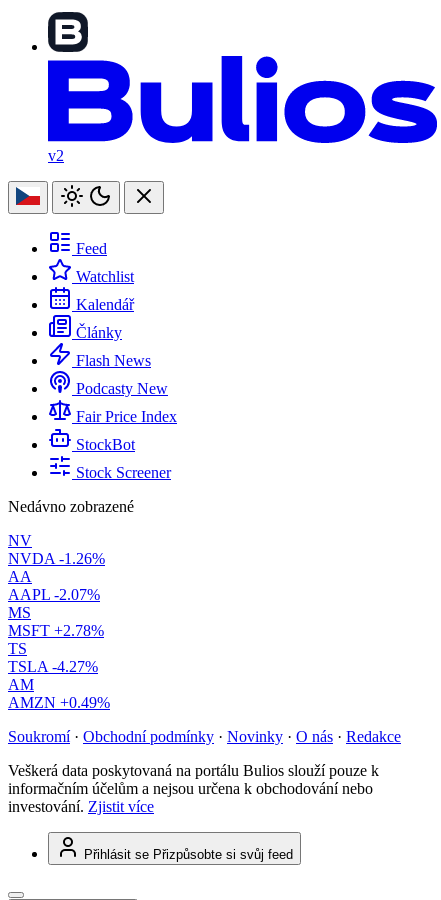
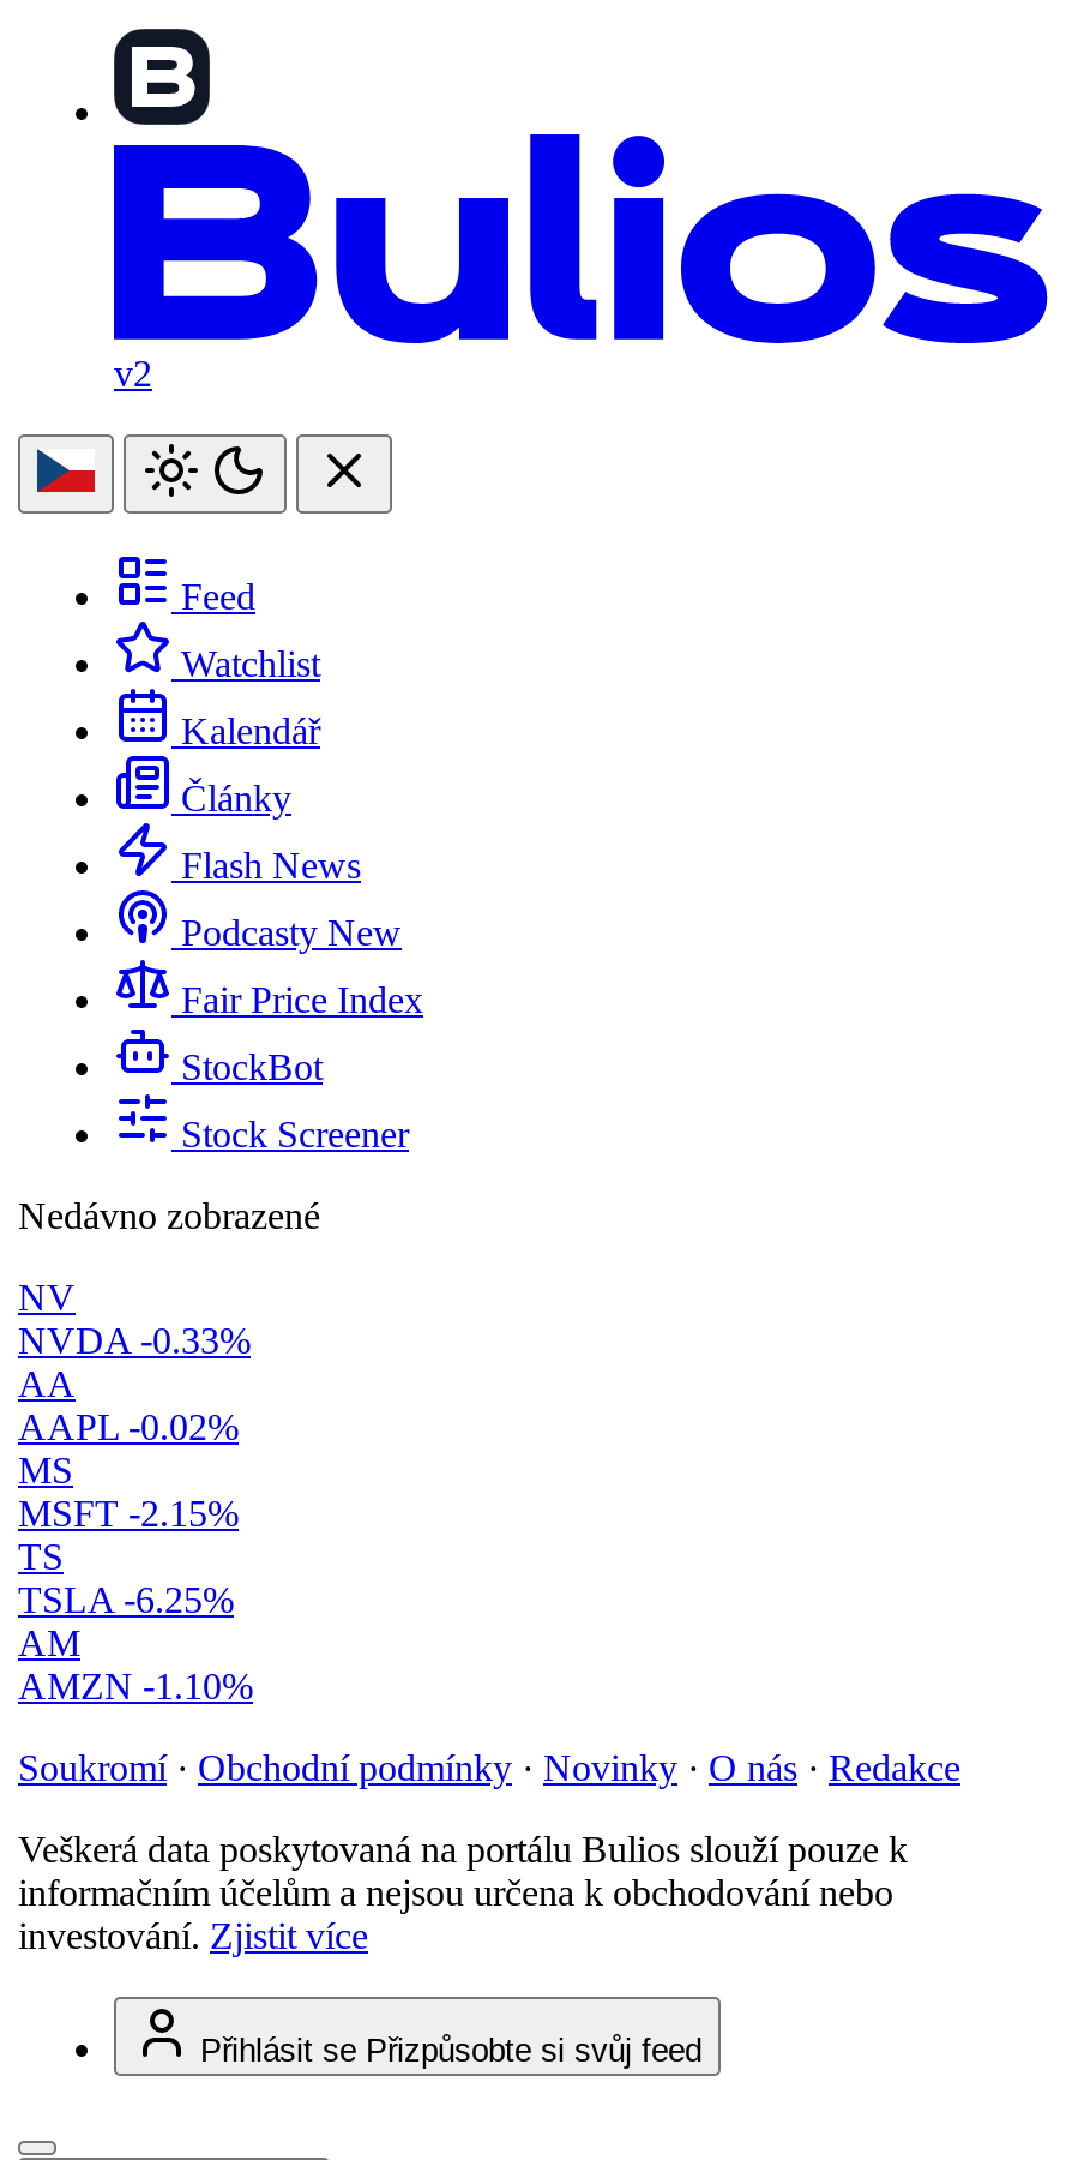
- NVDA -1.26%
+ NVDA -0.33%

- AAPL -2.07%
+ AAPL -0.02%

- MSFT +2.78%
+ MSFT -2.15%

- TSLA -4.27%
+ TSLA -6.25%

- AMZN +0.49%
+ AMZN -1.10%
